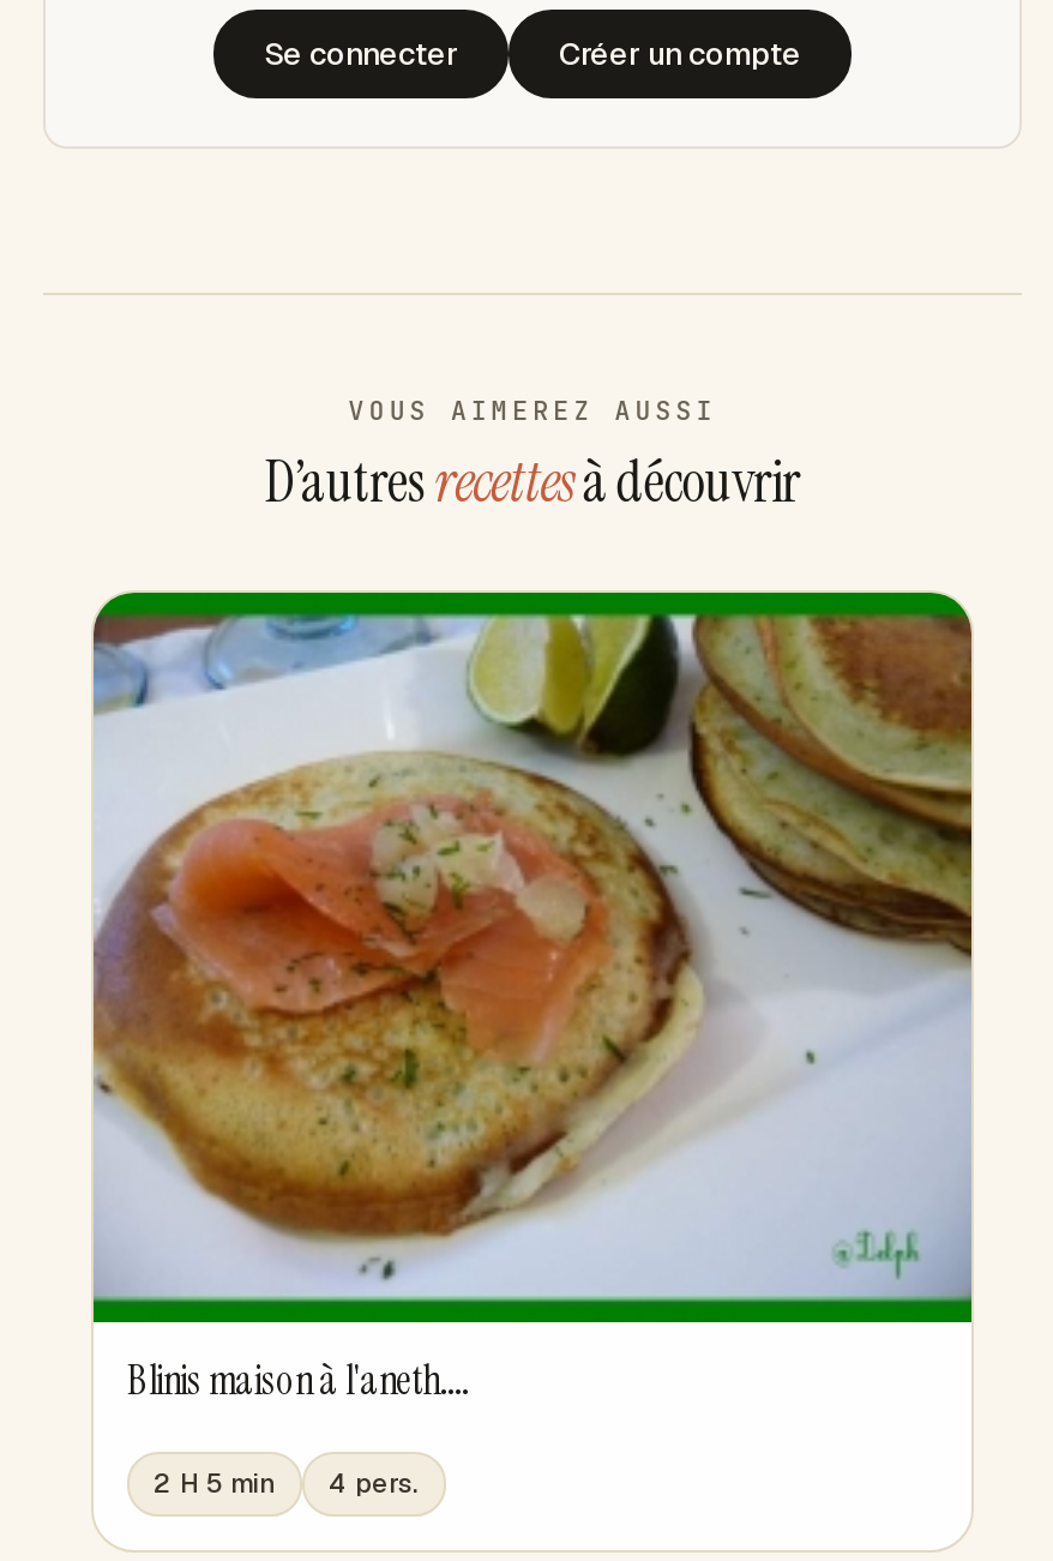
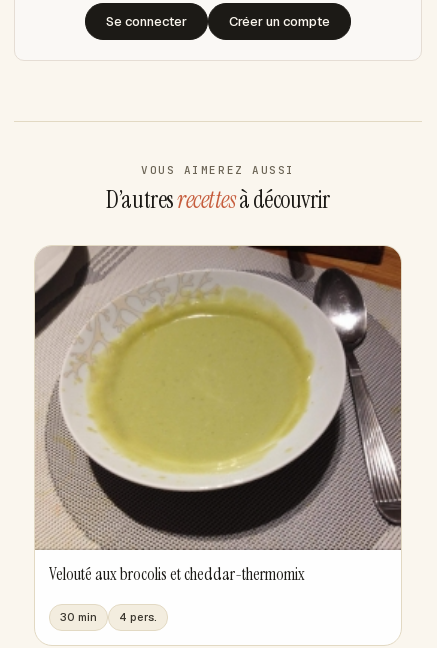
- [image]
- Blinis maison à l'aneth....
+ [image]
+ Velouté aux brocolis et cheddar-thermomix

- 2 H 5 min 4 pers.
+ 30 min 4 pers.
